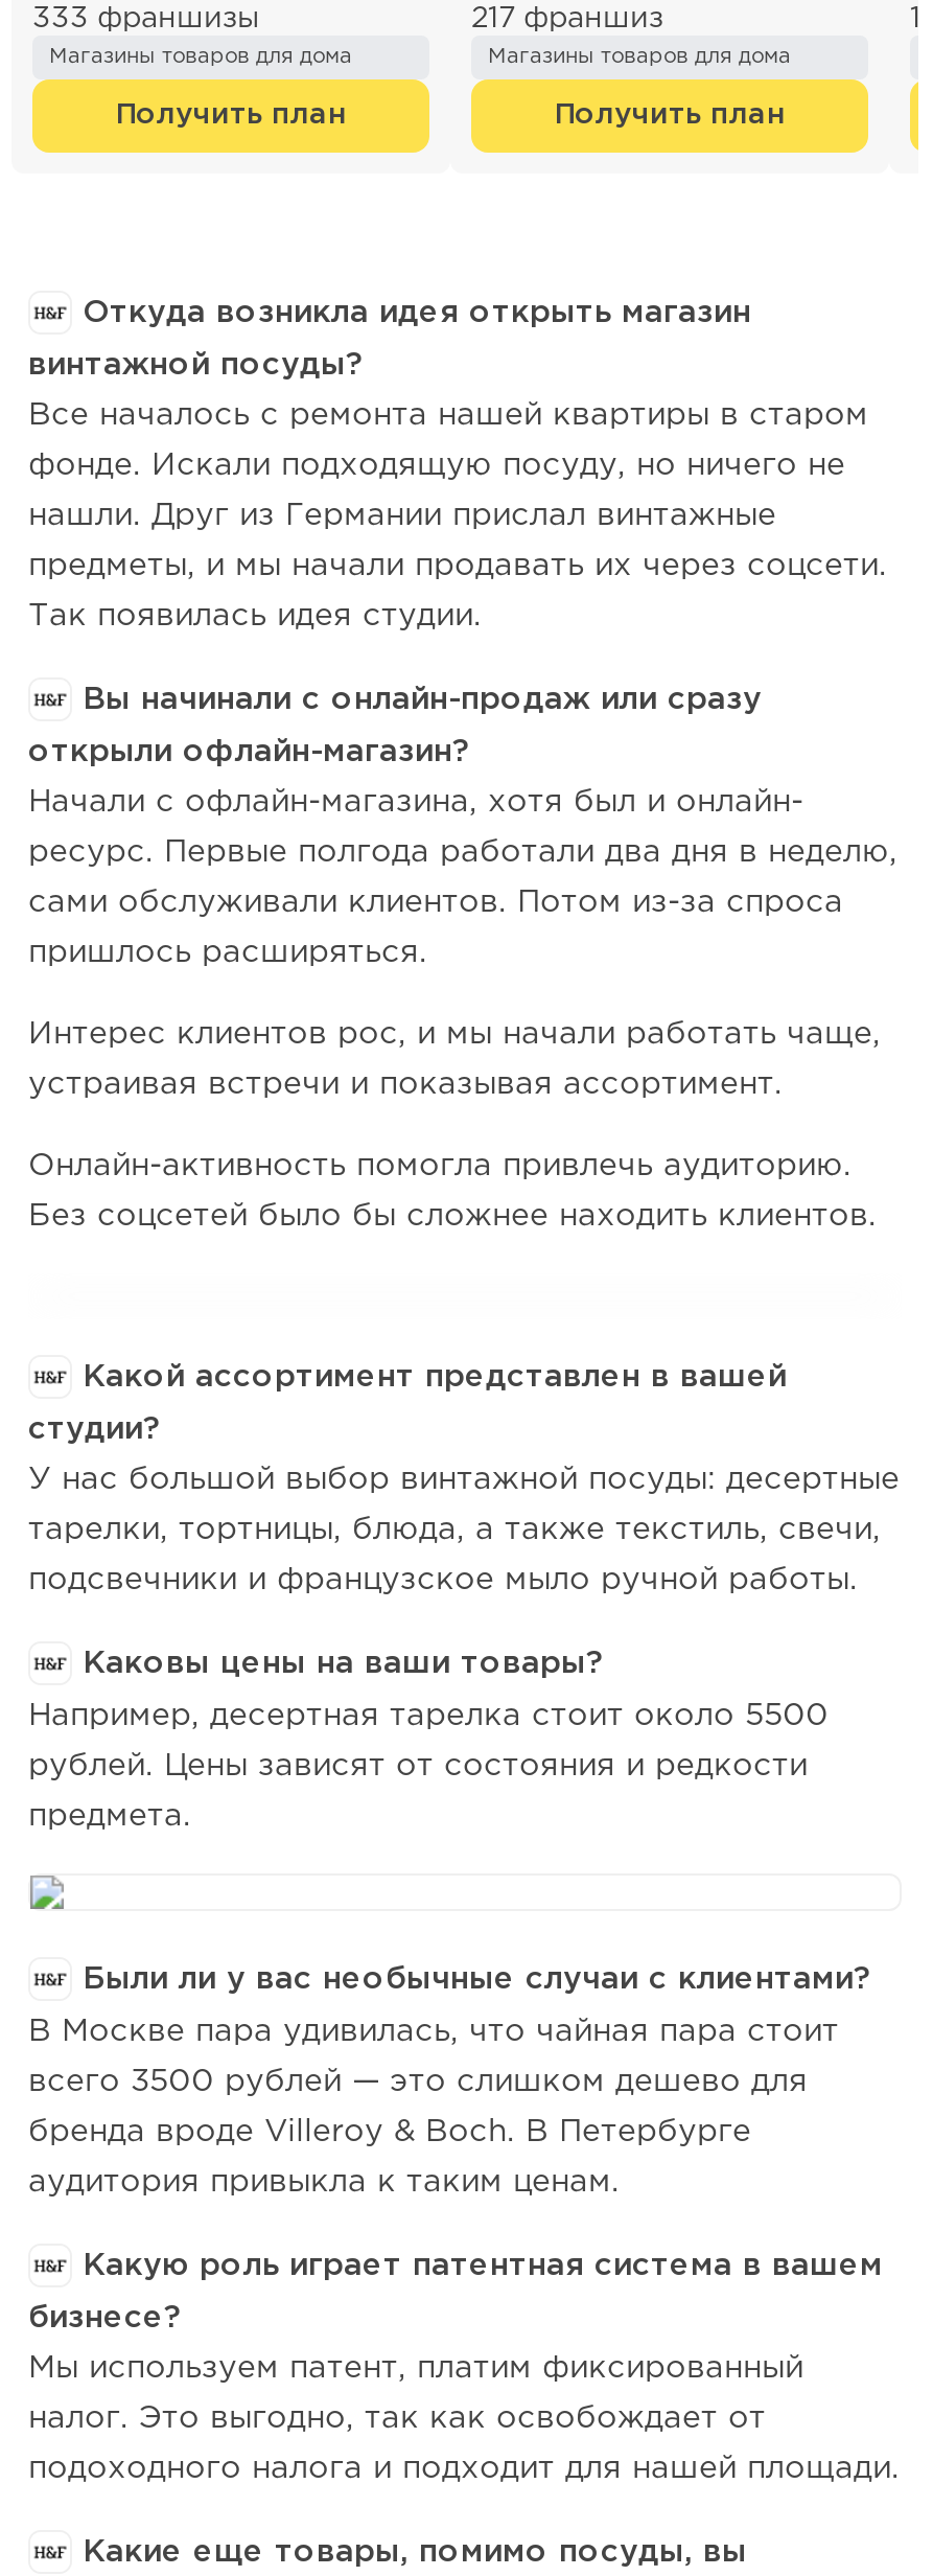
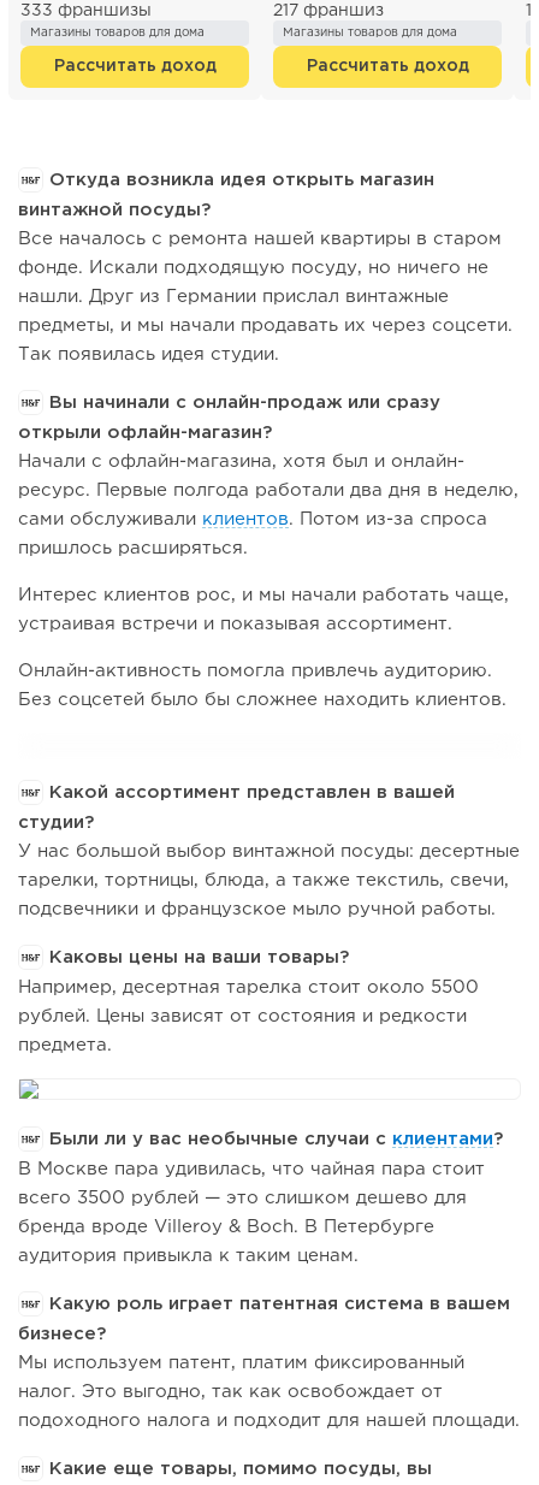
- Получить план
+ Рассчитать доход

- Получить план
+ Рассчитать доход
